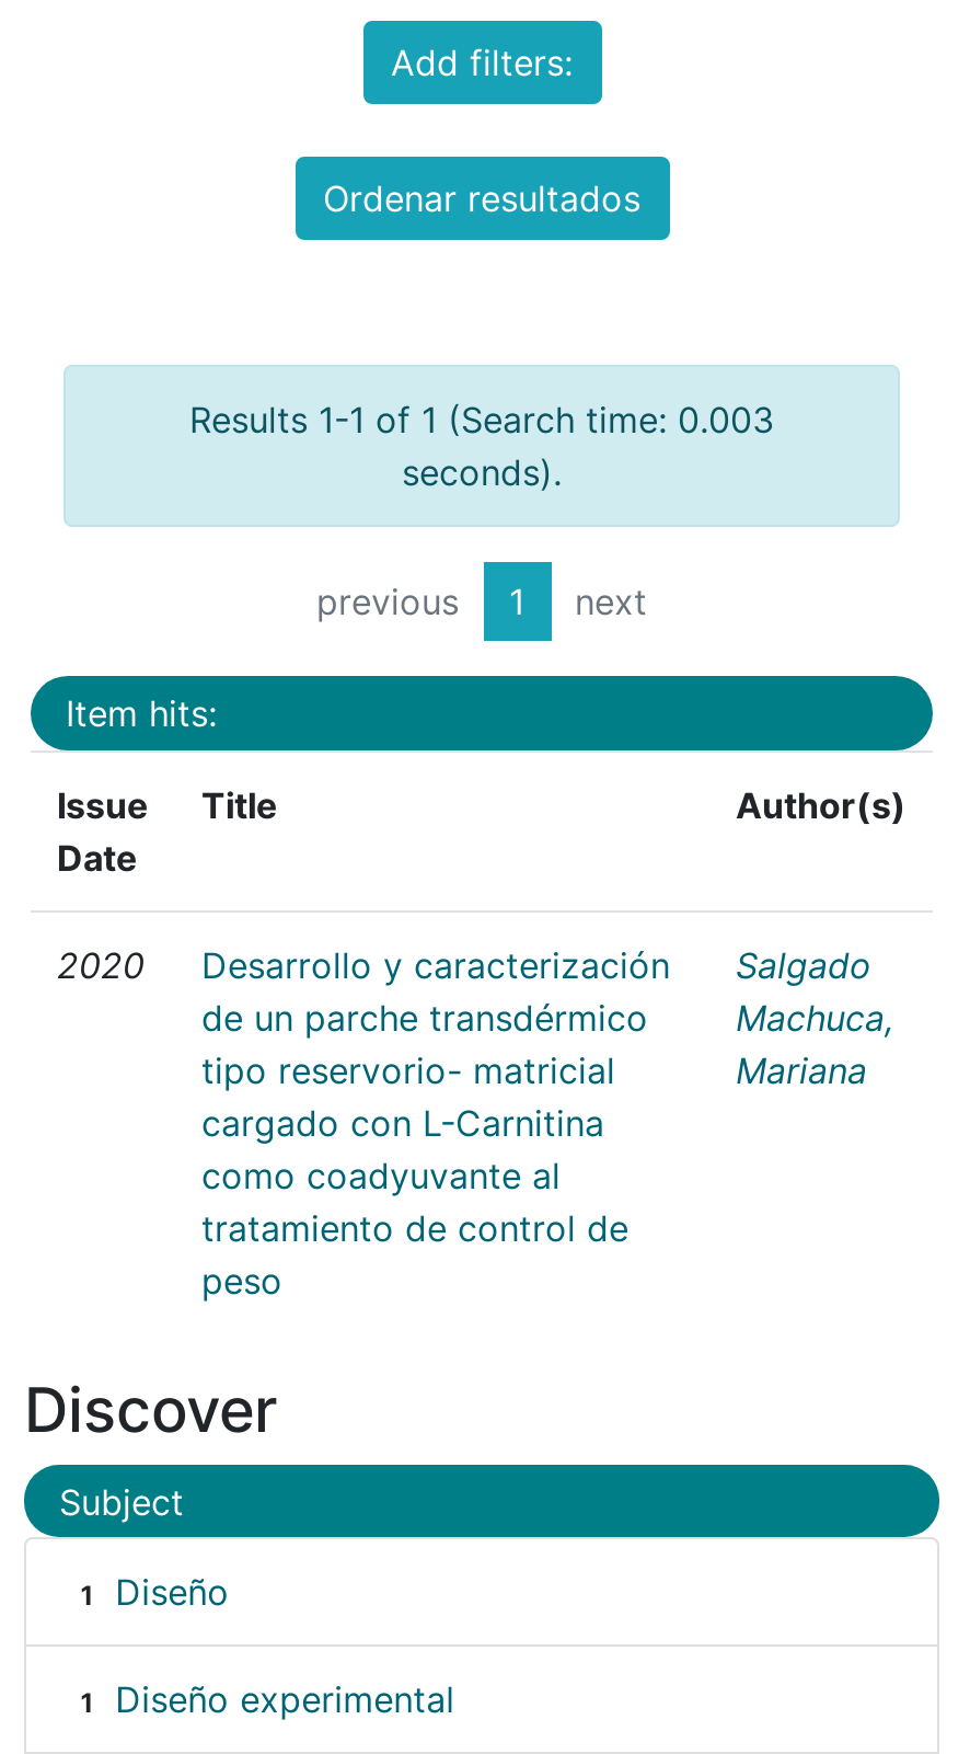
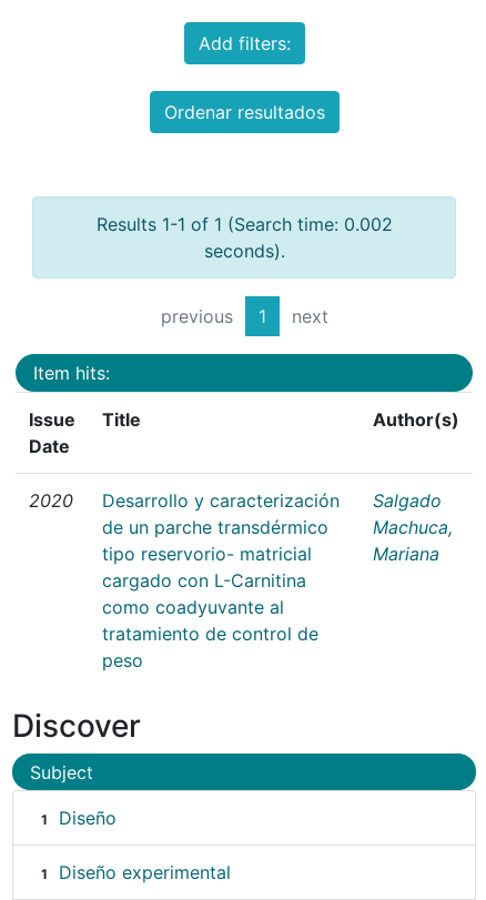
- Results 1-1 of 1 (Search time: 0.003
+ Results 1-1 of 1 (Search time: 0.002
